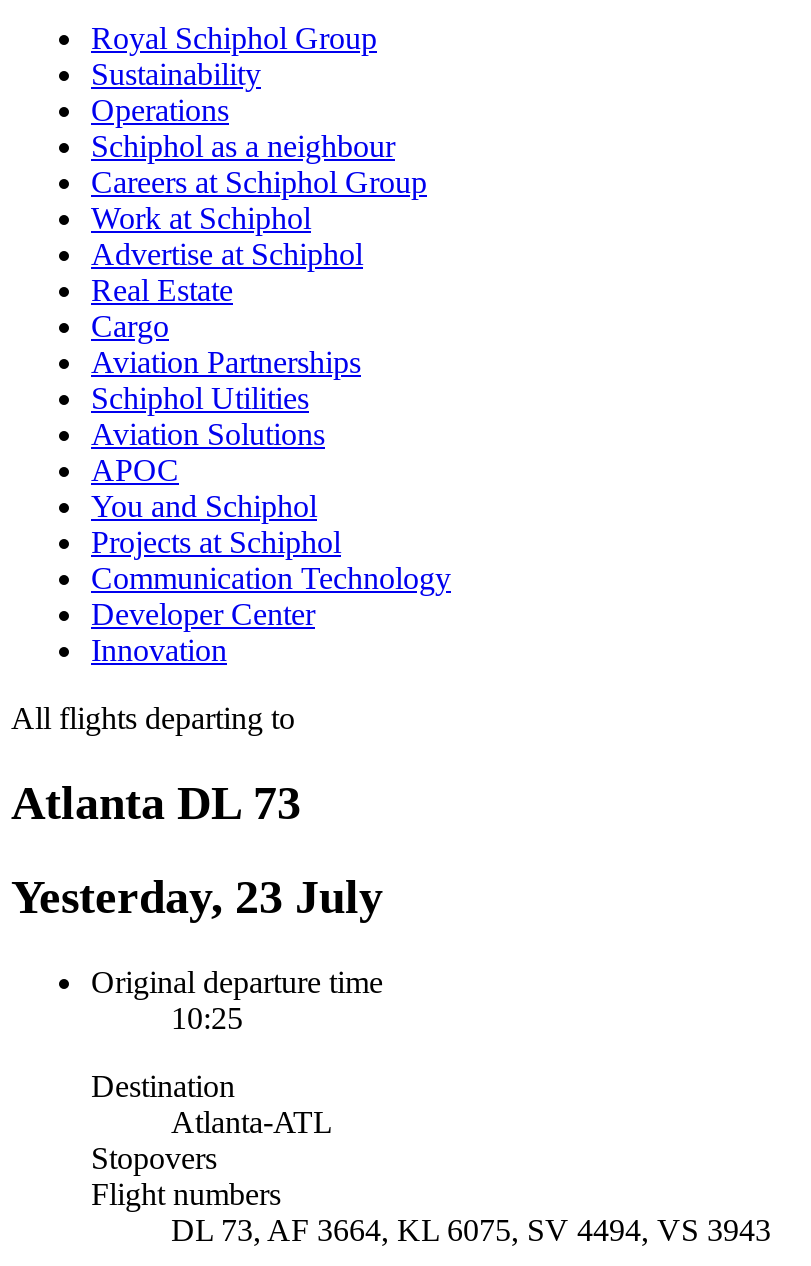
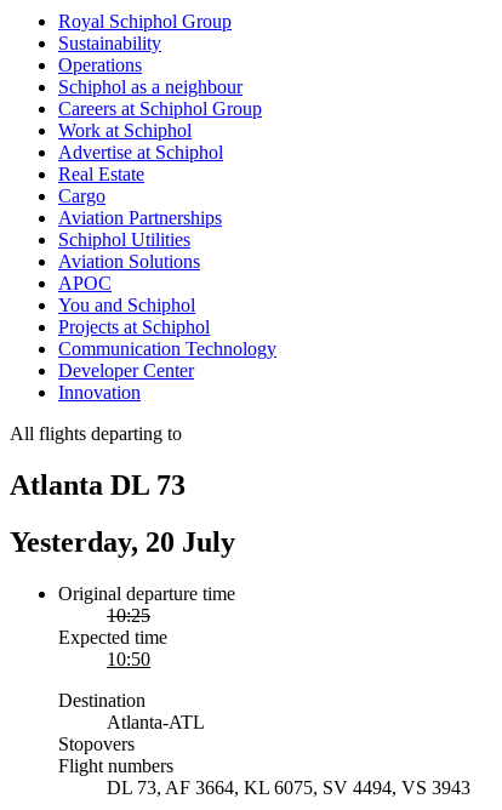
- Yesterday, 23 July
+ Yesterday, 20 July

+ Expected time
+ 10:50
